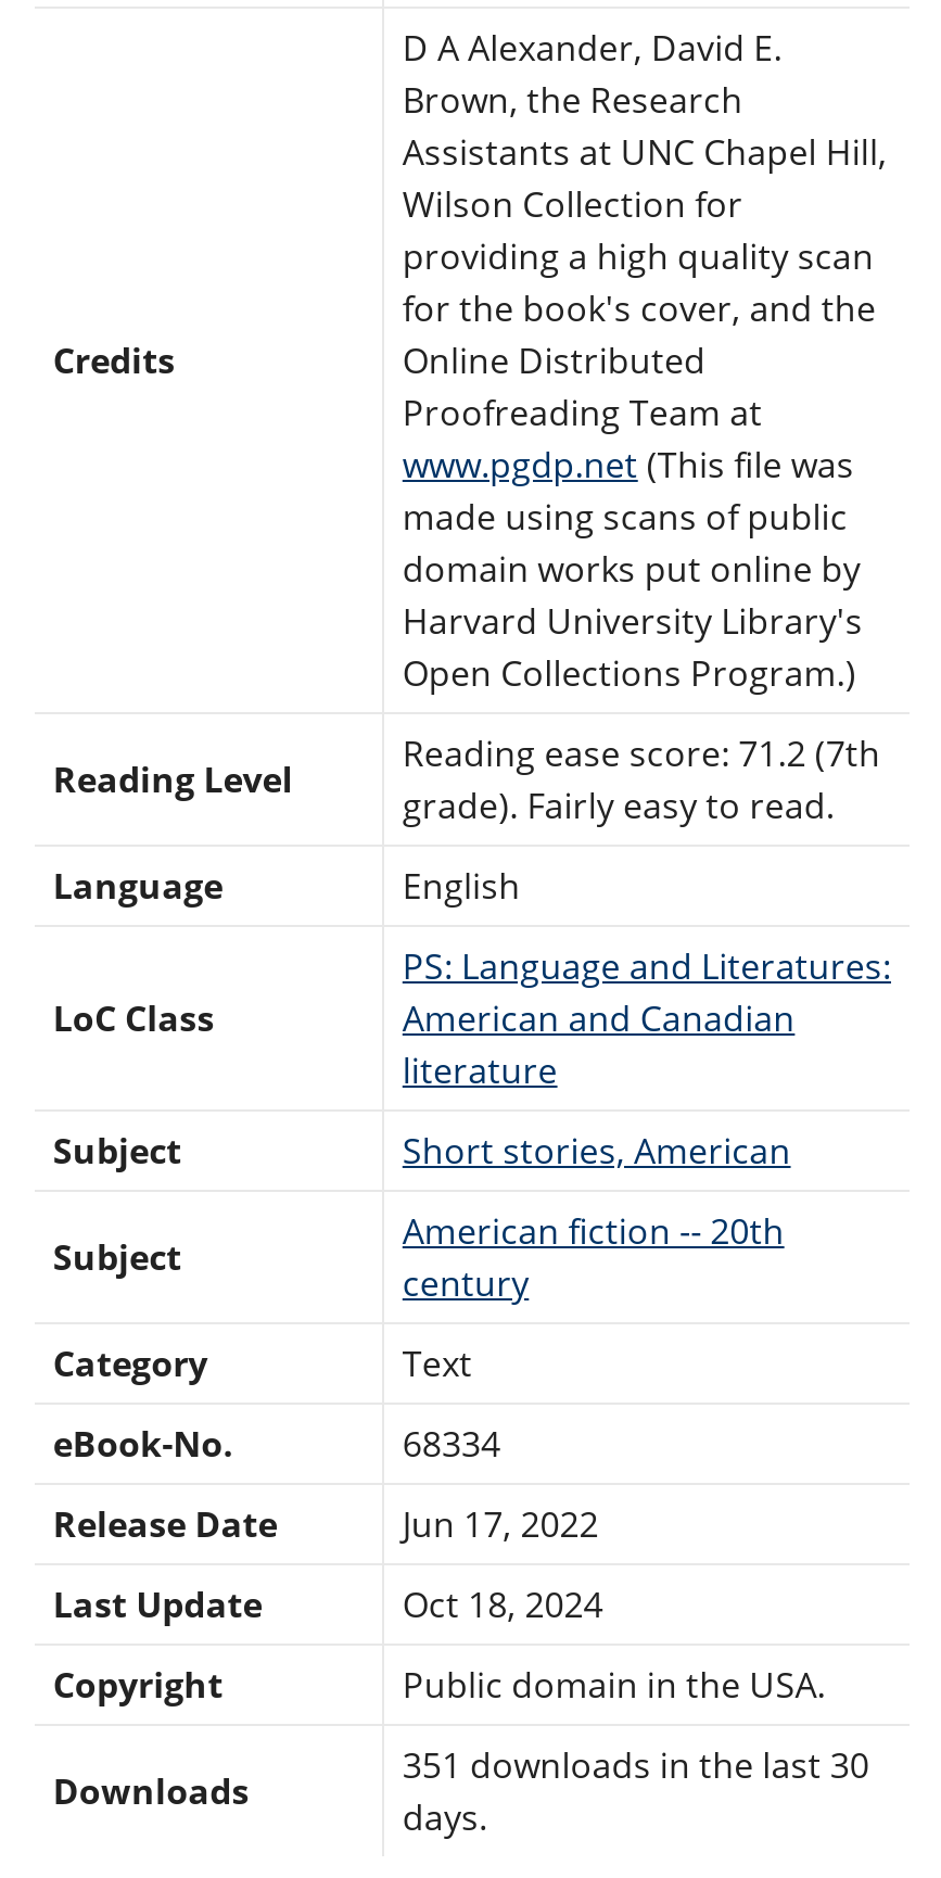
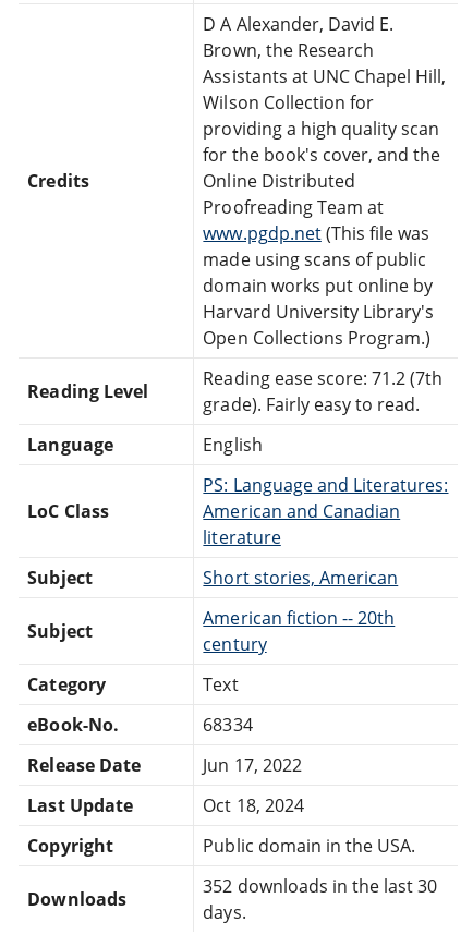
- 351 downloads in the last 30
+ 352 downloads in the last 30
